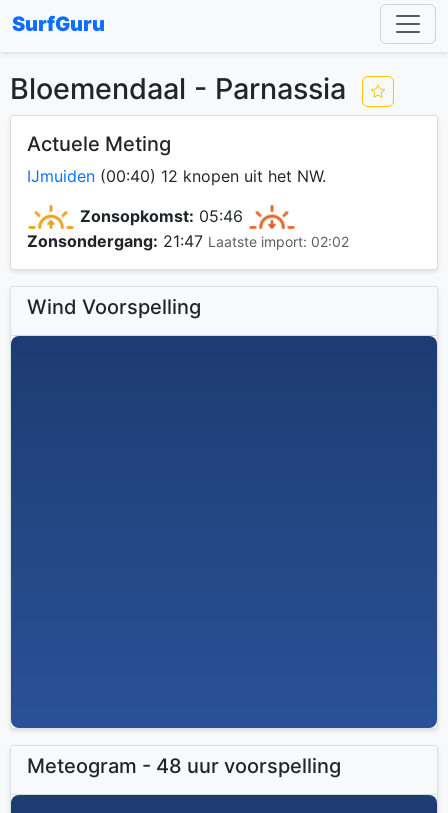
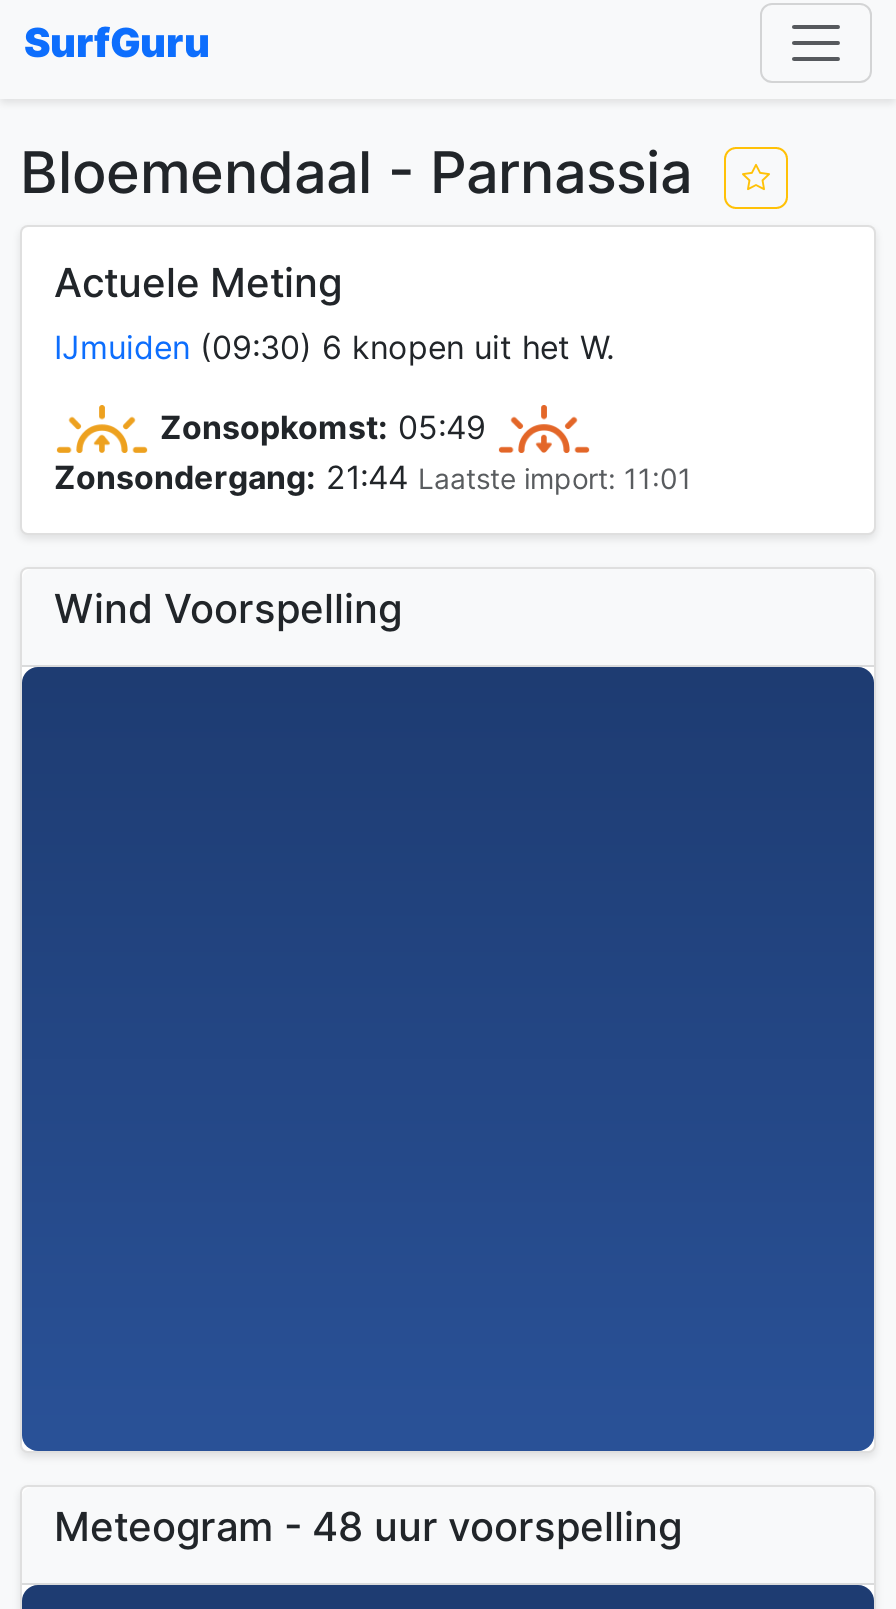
- IJmuiden (00:40) 12 knopen uit het NW.
+ IJmuiden (09:30) 6 knopen uit het W.

- Zonsopkomst: 05:46
+ Zonsopkomst: 05:49

- Zonsondergang: 21:47 Laatste import: 02:02
+ Zonsondergang: 21:44 Laatste import: 11:01
